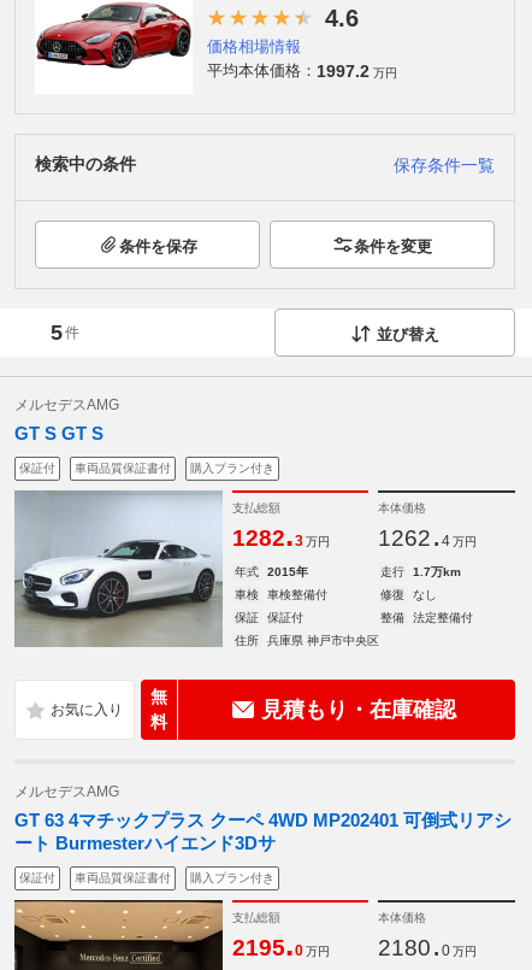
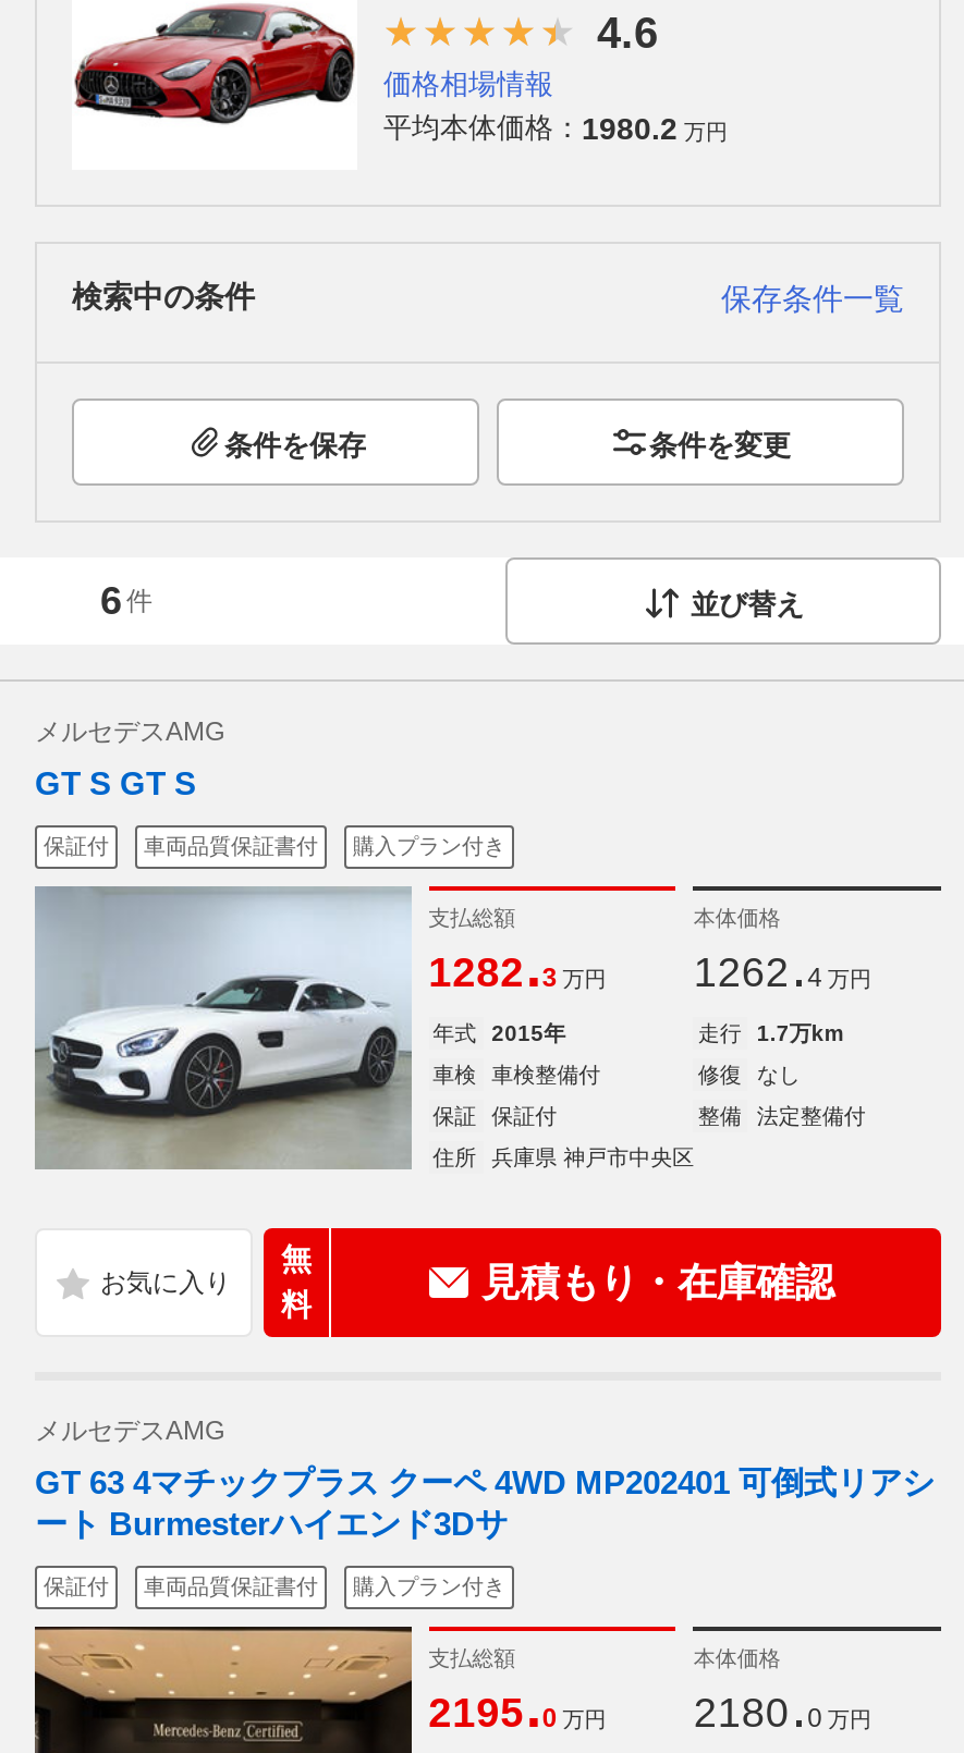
- 平均本体価格：1997.2 万円
+ 平均本体価格：1980.2 万円

- 5 件
+ 6 件
